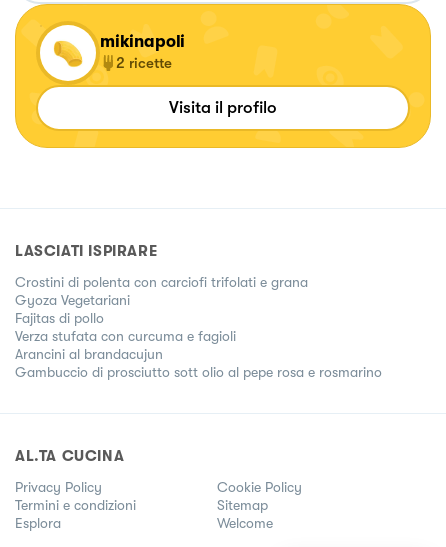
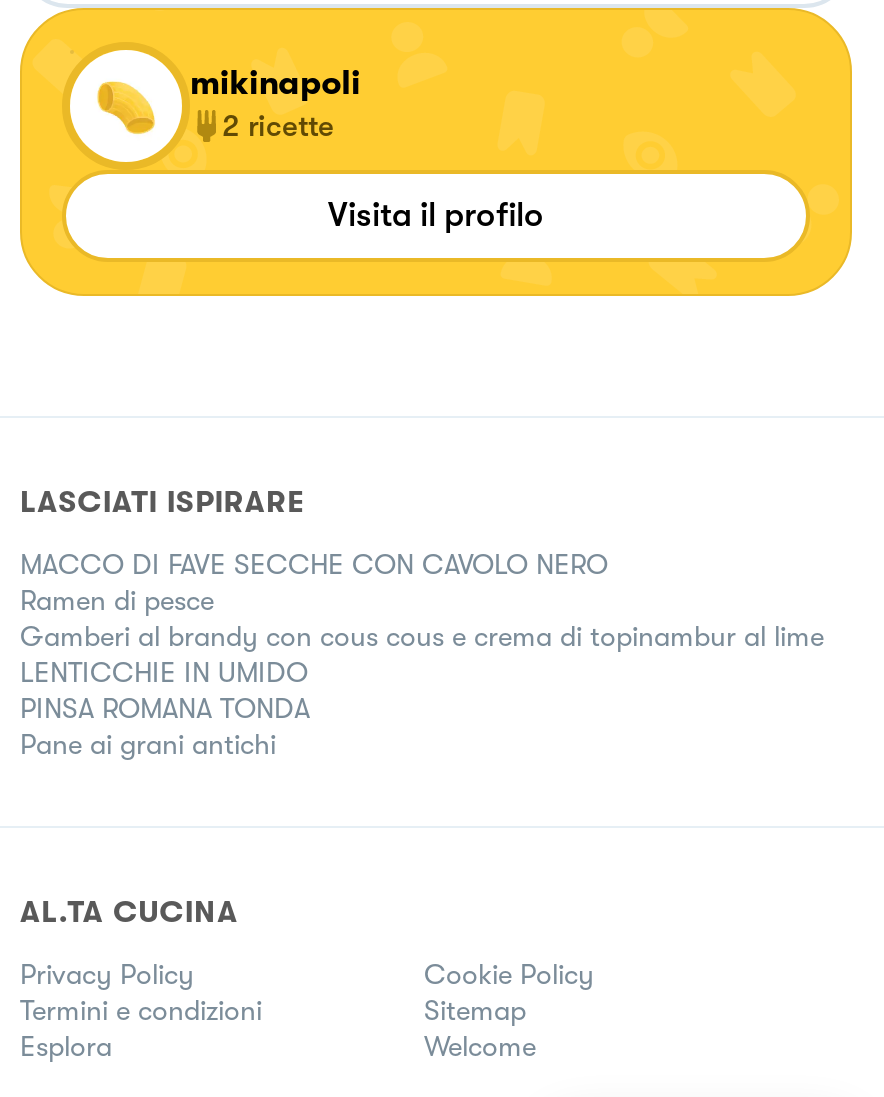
- Crostini di polenta con carciofi trifolati e grana
- Gyoza Vegetariani
- Fajitas di pollo
- Verza stufata con curcuma e fagioli
- Arancini al brandacujun
- Gambuccio di prosciutto sott olio al pepe rosa e rosmarino
+ MACCO DI FAVE SECCHE CON CAVOLO NERO
+ Ramen di pesce
+ Gamberi al brandy con cous cous e crema di topinambur al lime
+ LENTICCHIE IN UMIDO
+ PINSA ROMANA TONDA
+ Pane ai grani antichi
